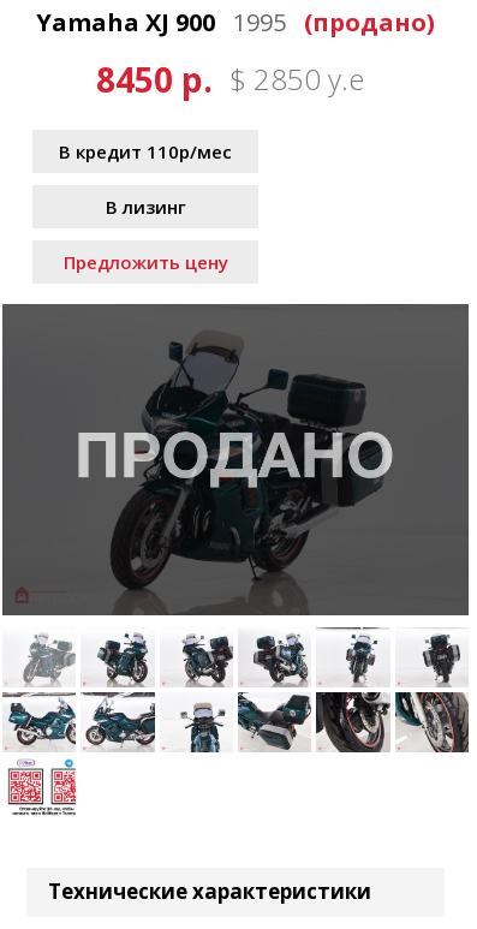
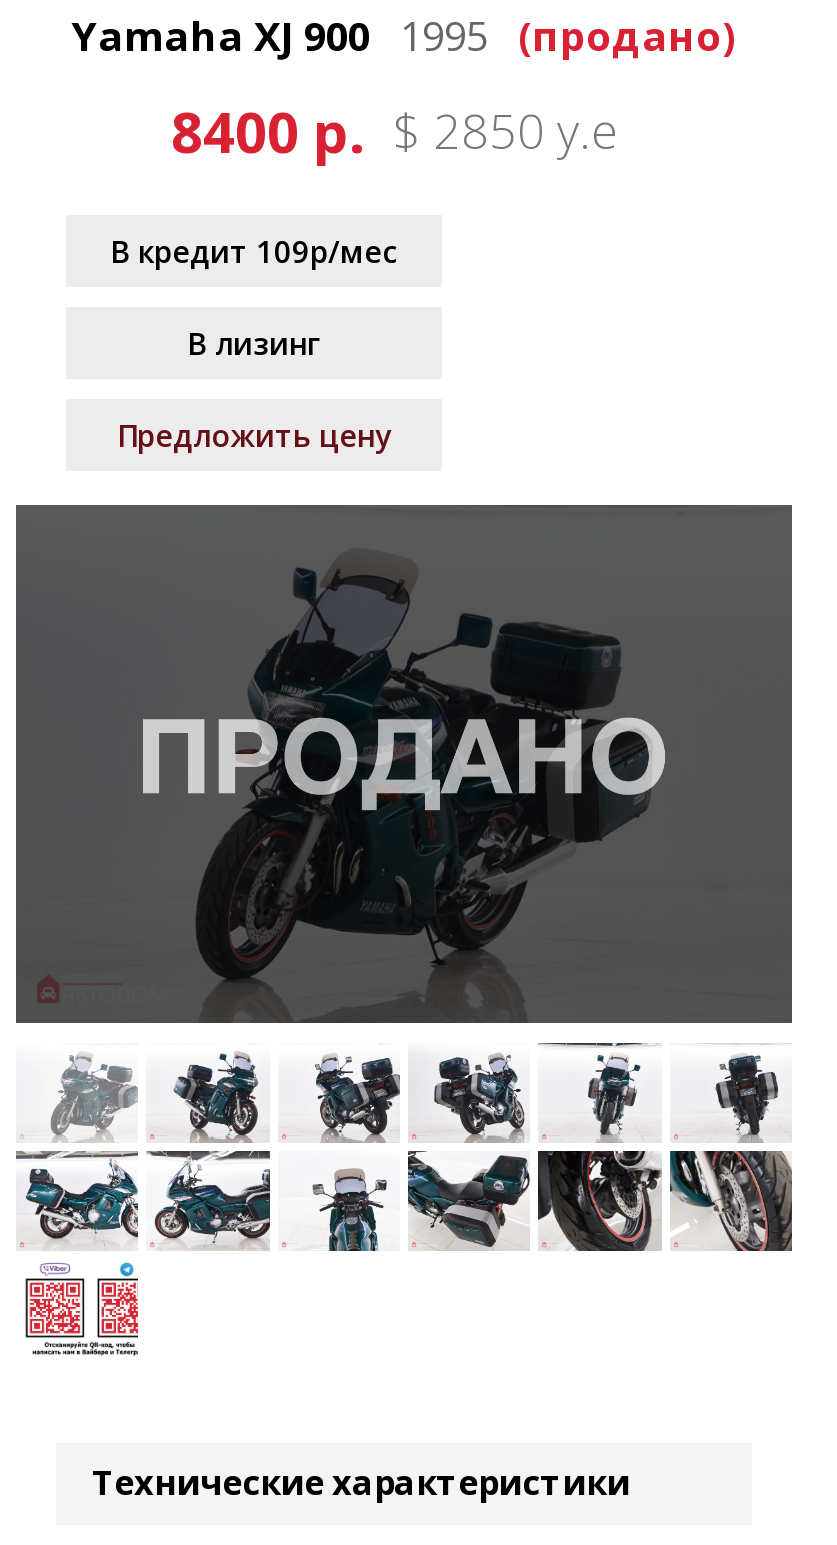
- 8450 р. $ 2850 у.е
+ 8400 р. $ 2850 у.е

- В кредит 110р/мес
+ В кредит 109р/мес
